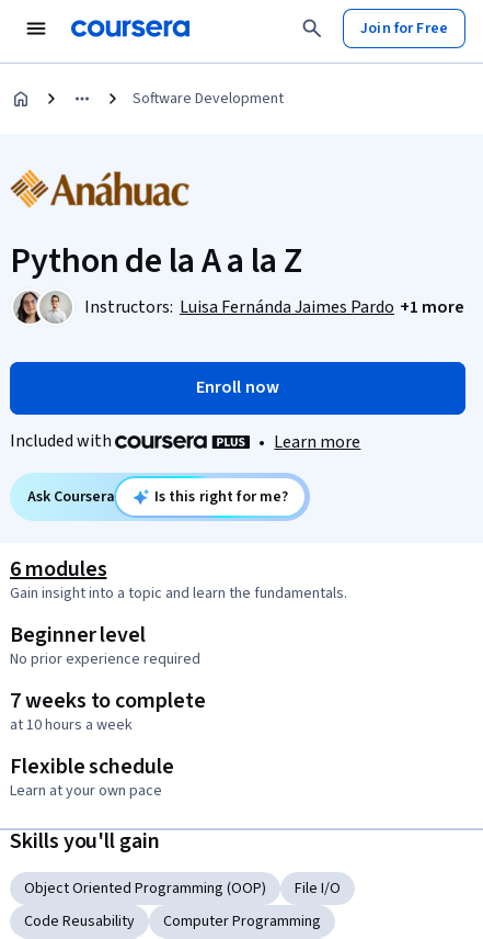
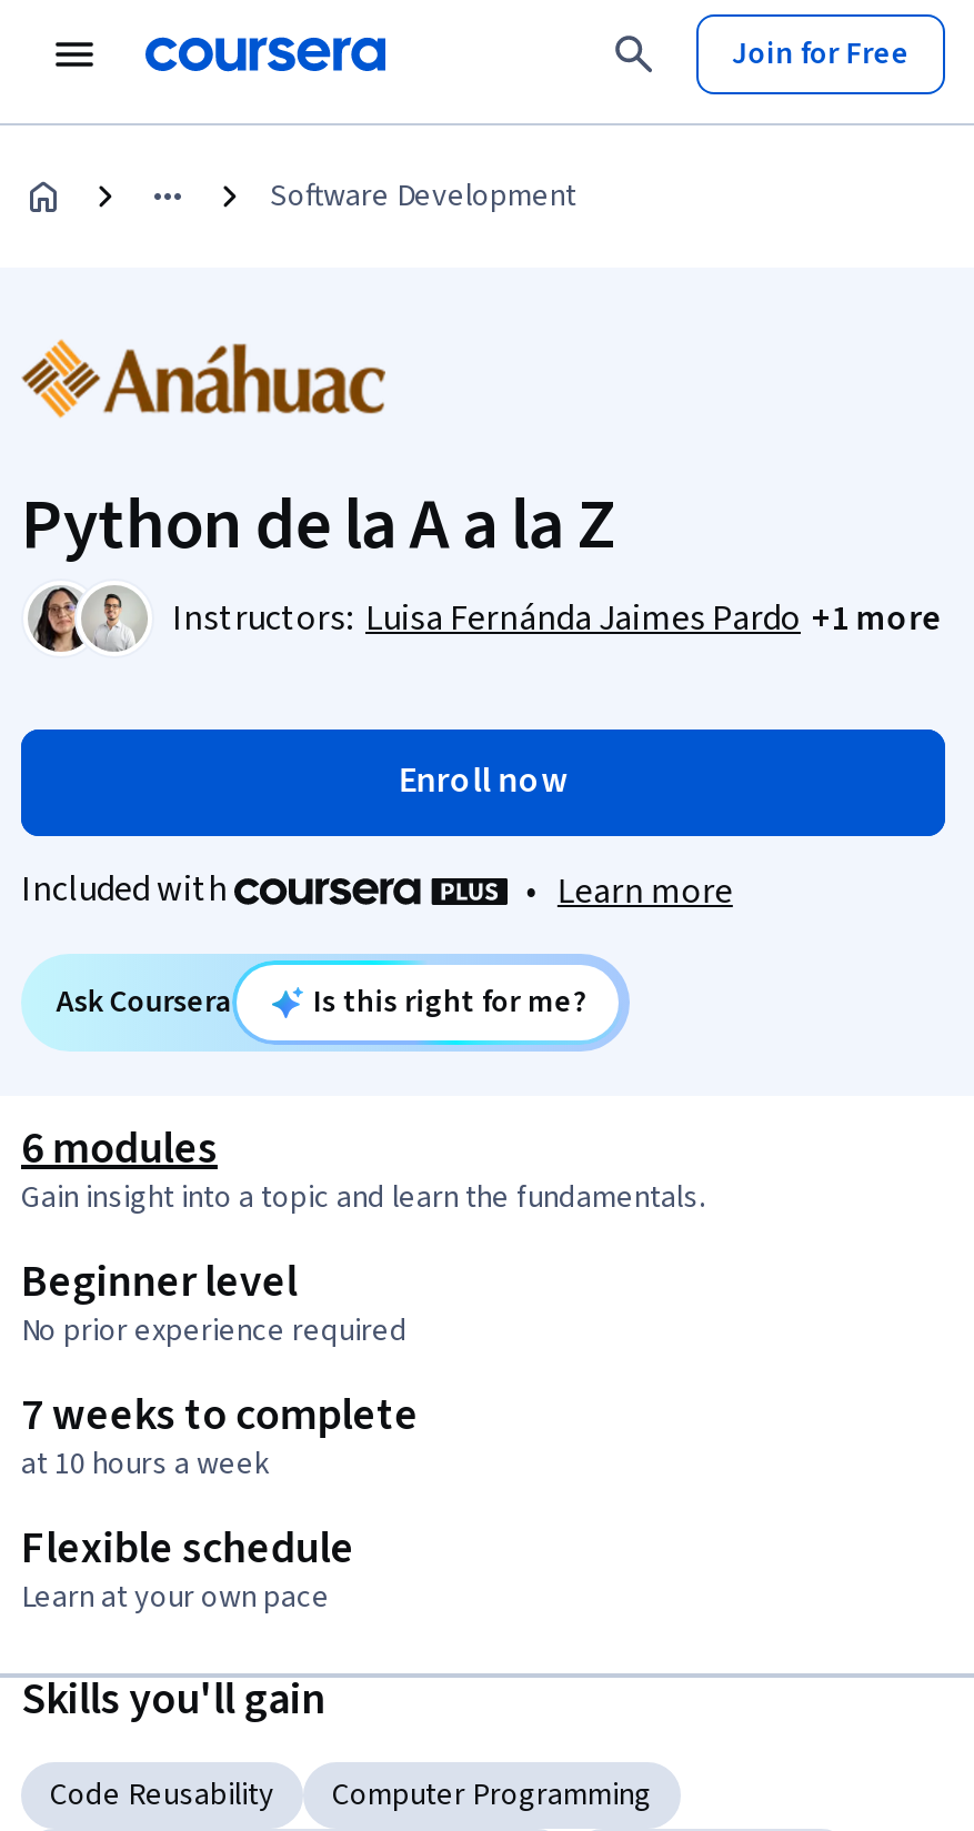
- Object Oriented Programming (OOP)
- File I/O
